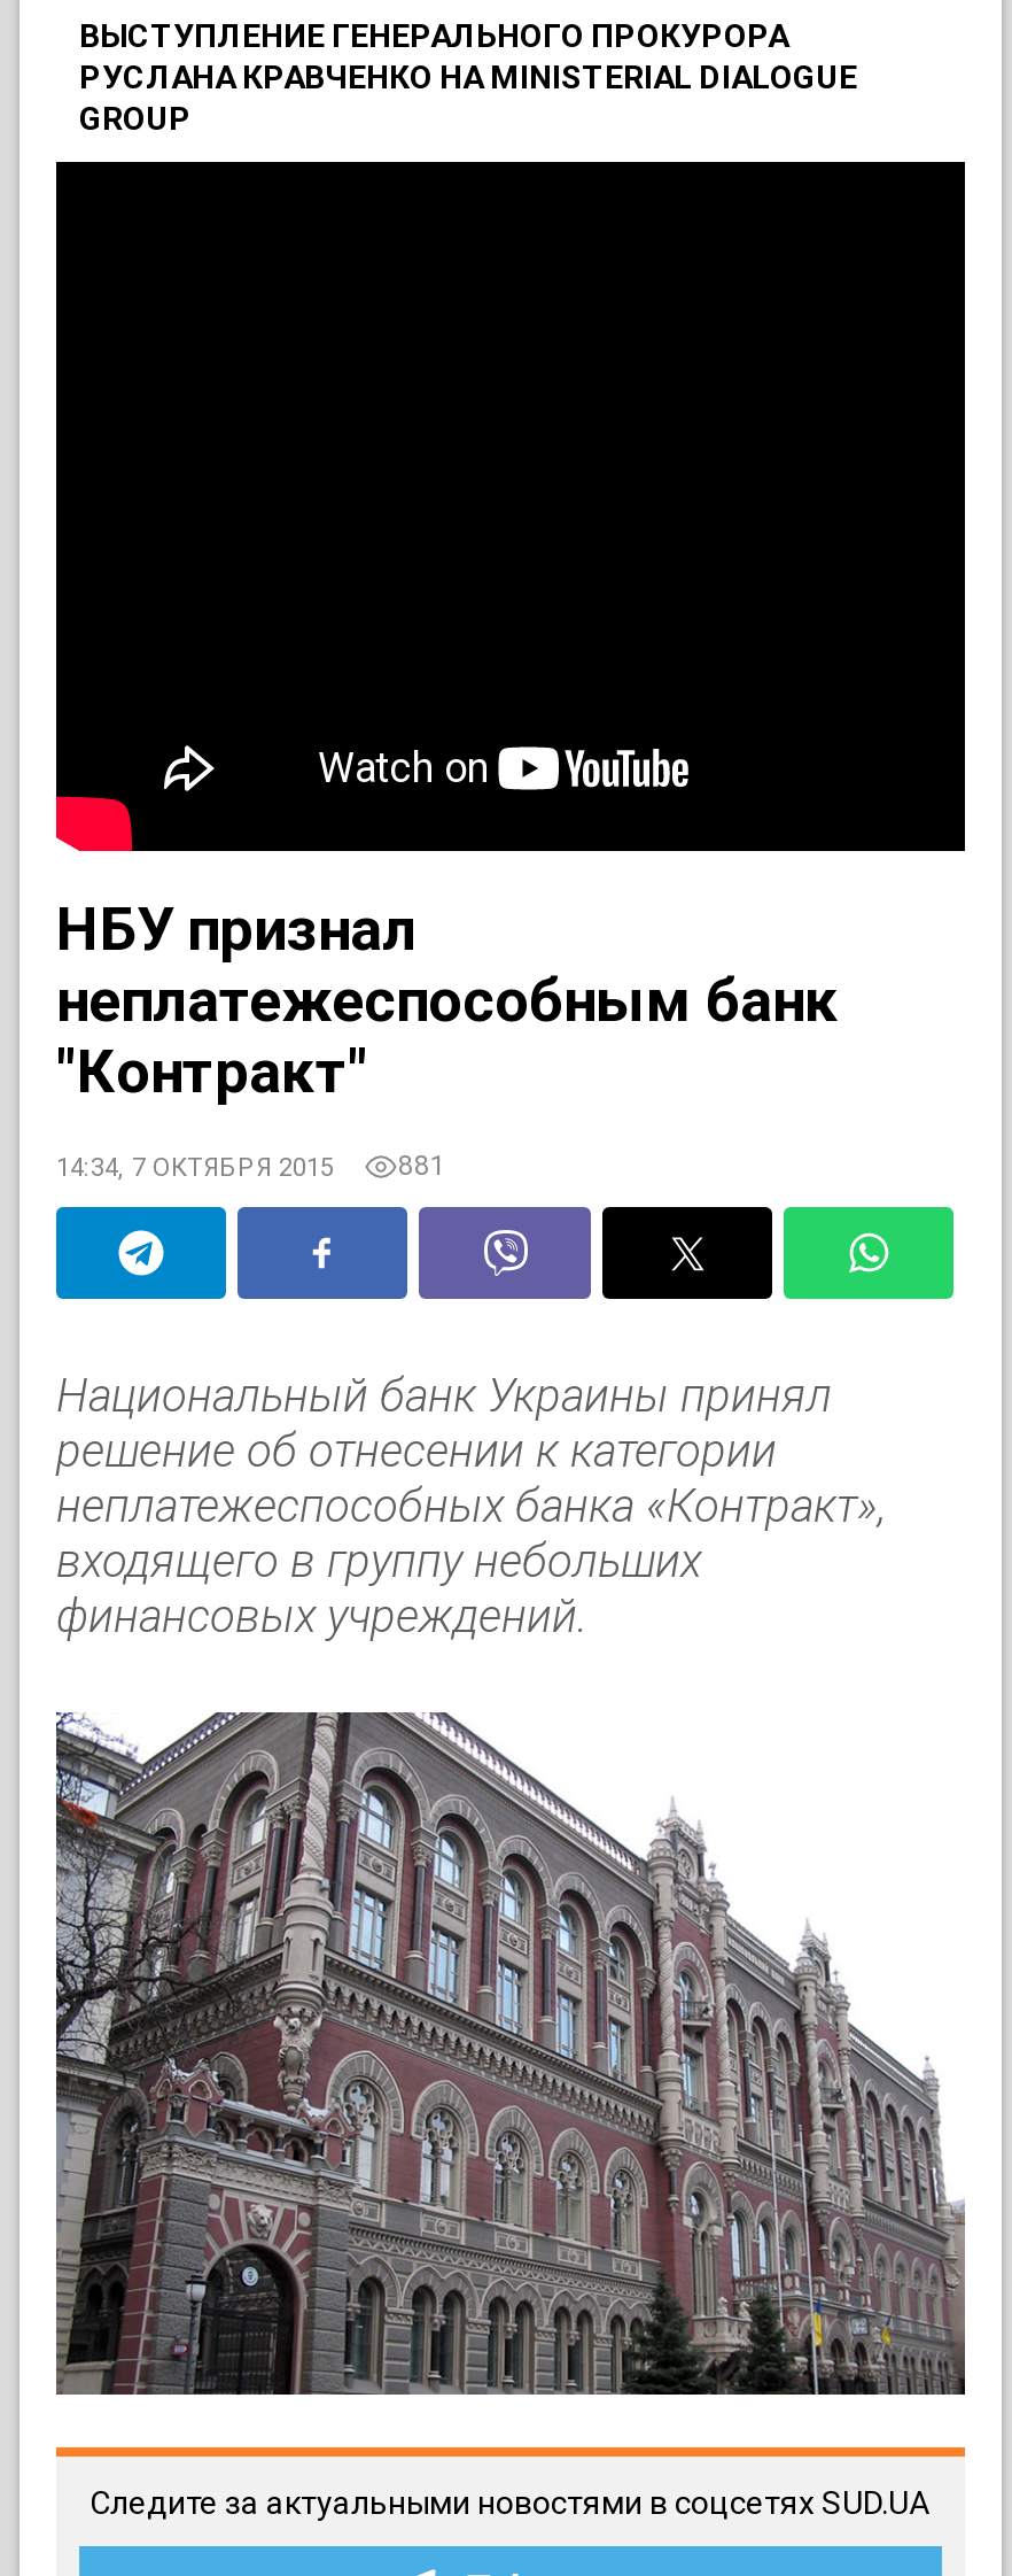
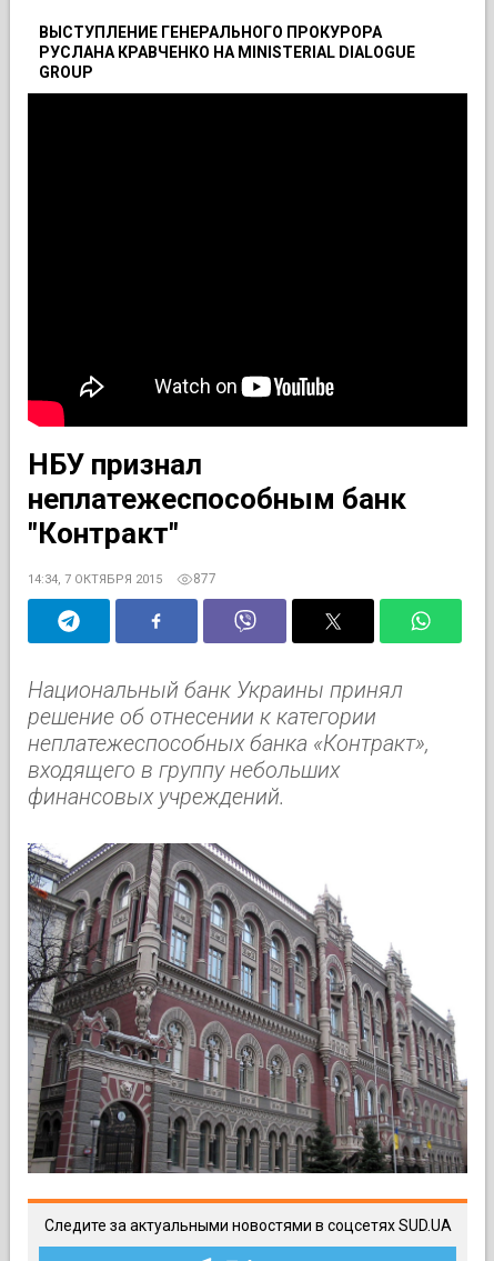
- 14:34, 7 ОКТЯБРЯ 2015 881
+ 14:34, 7 ОКТЯБРЯ 2015 877
